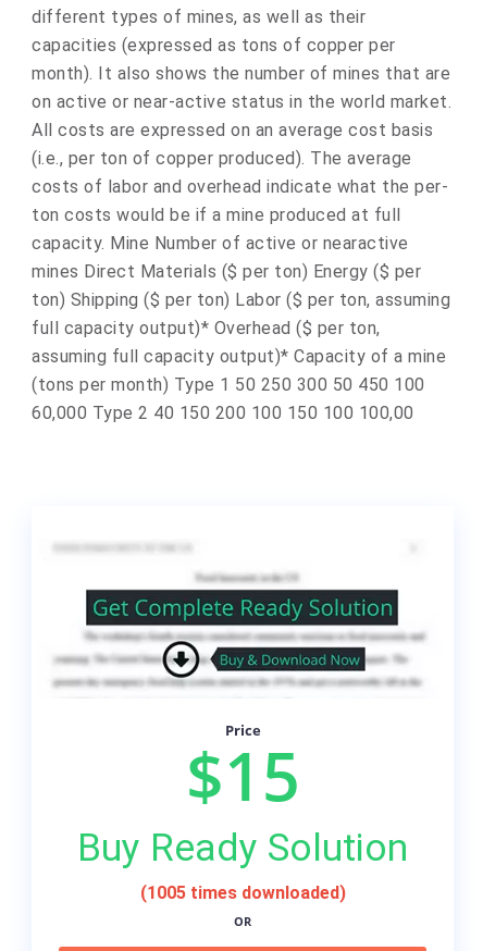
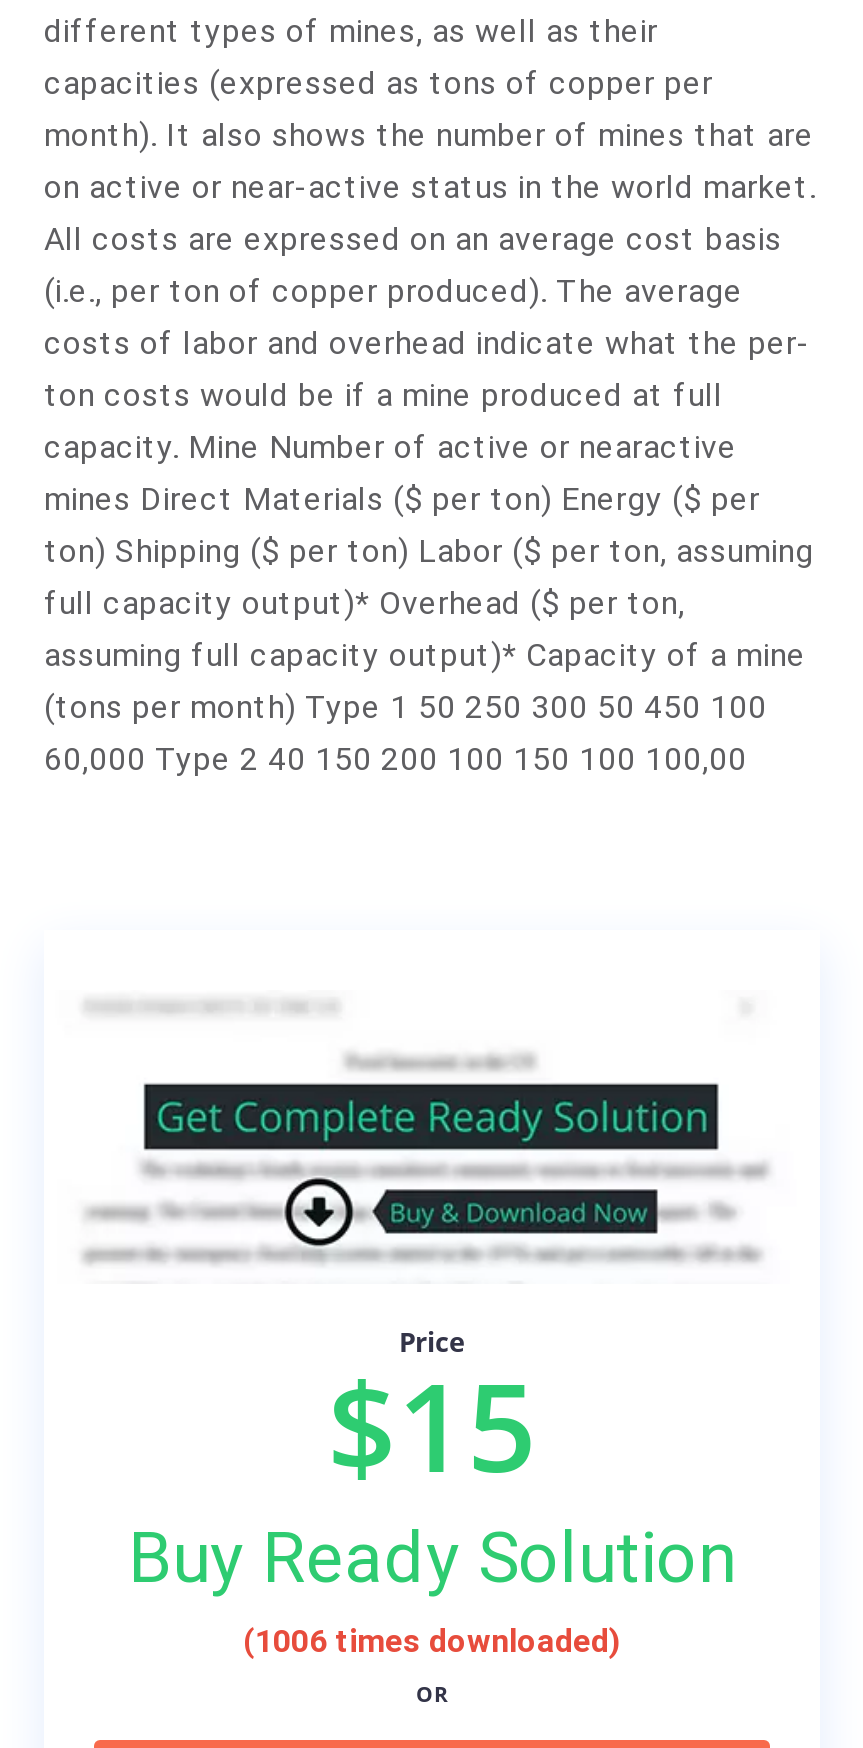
- (1005 times downloaded)
+ (1006 times downloaded)
